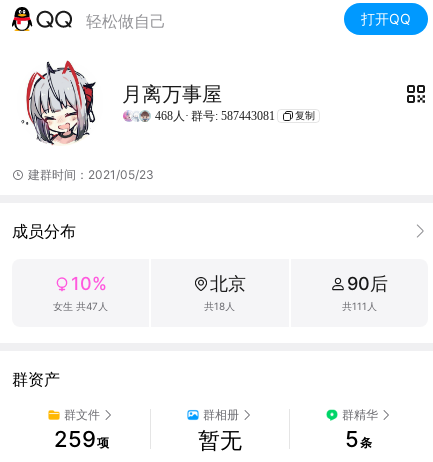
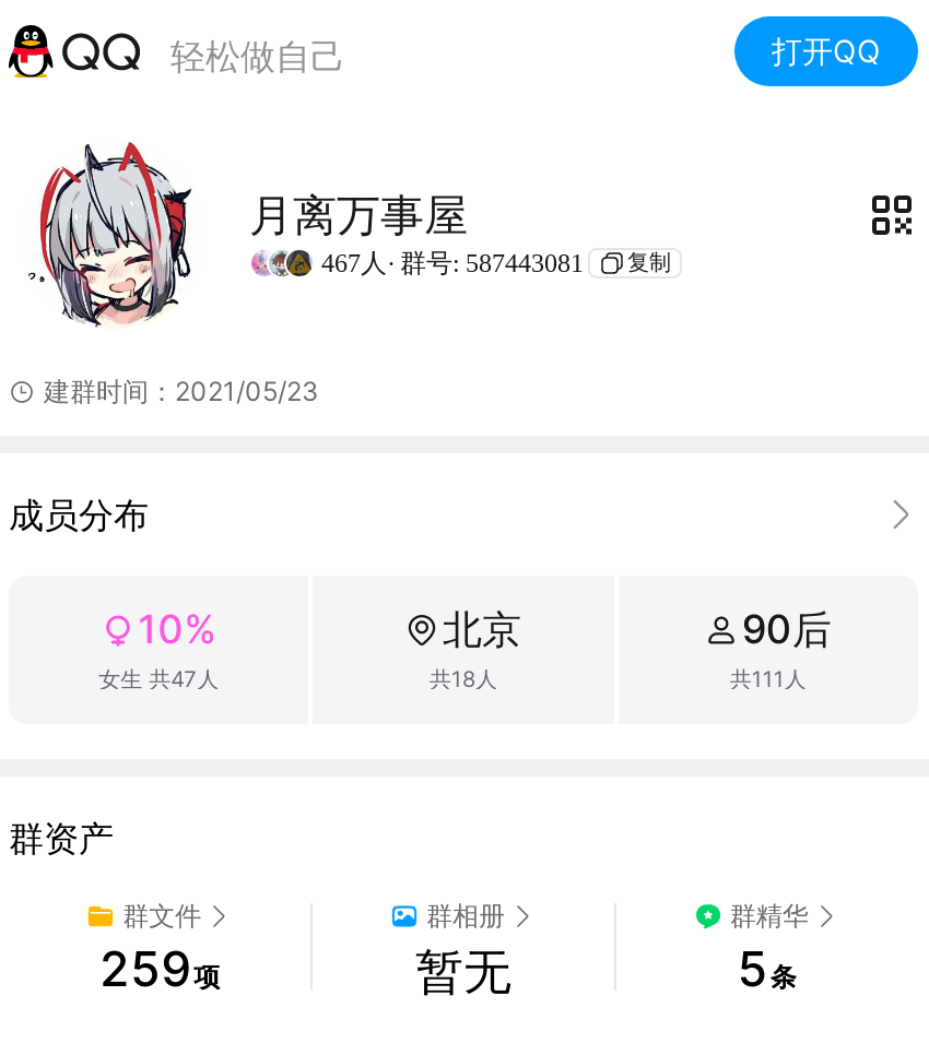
- 468人· 群号: 587443081 复制
+ 467人· 群号: 587443081 复制
